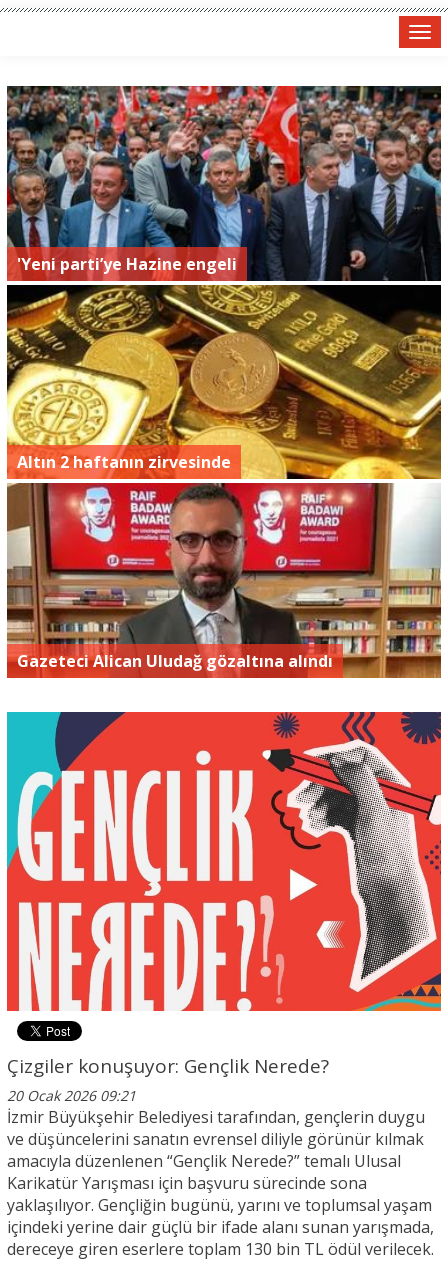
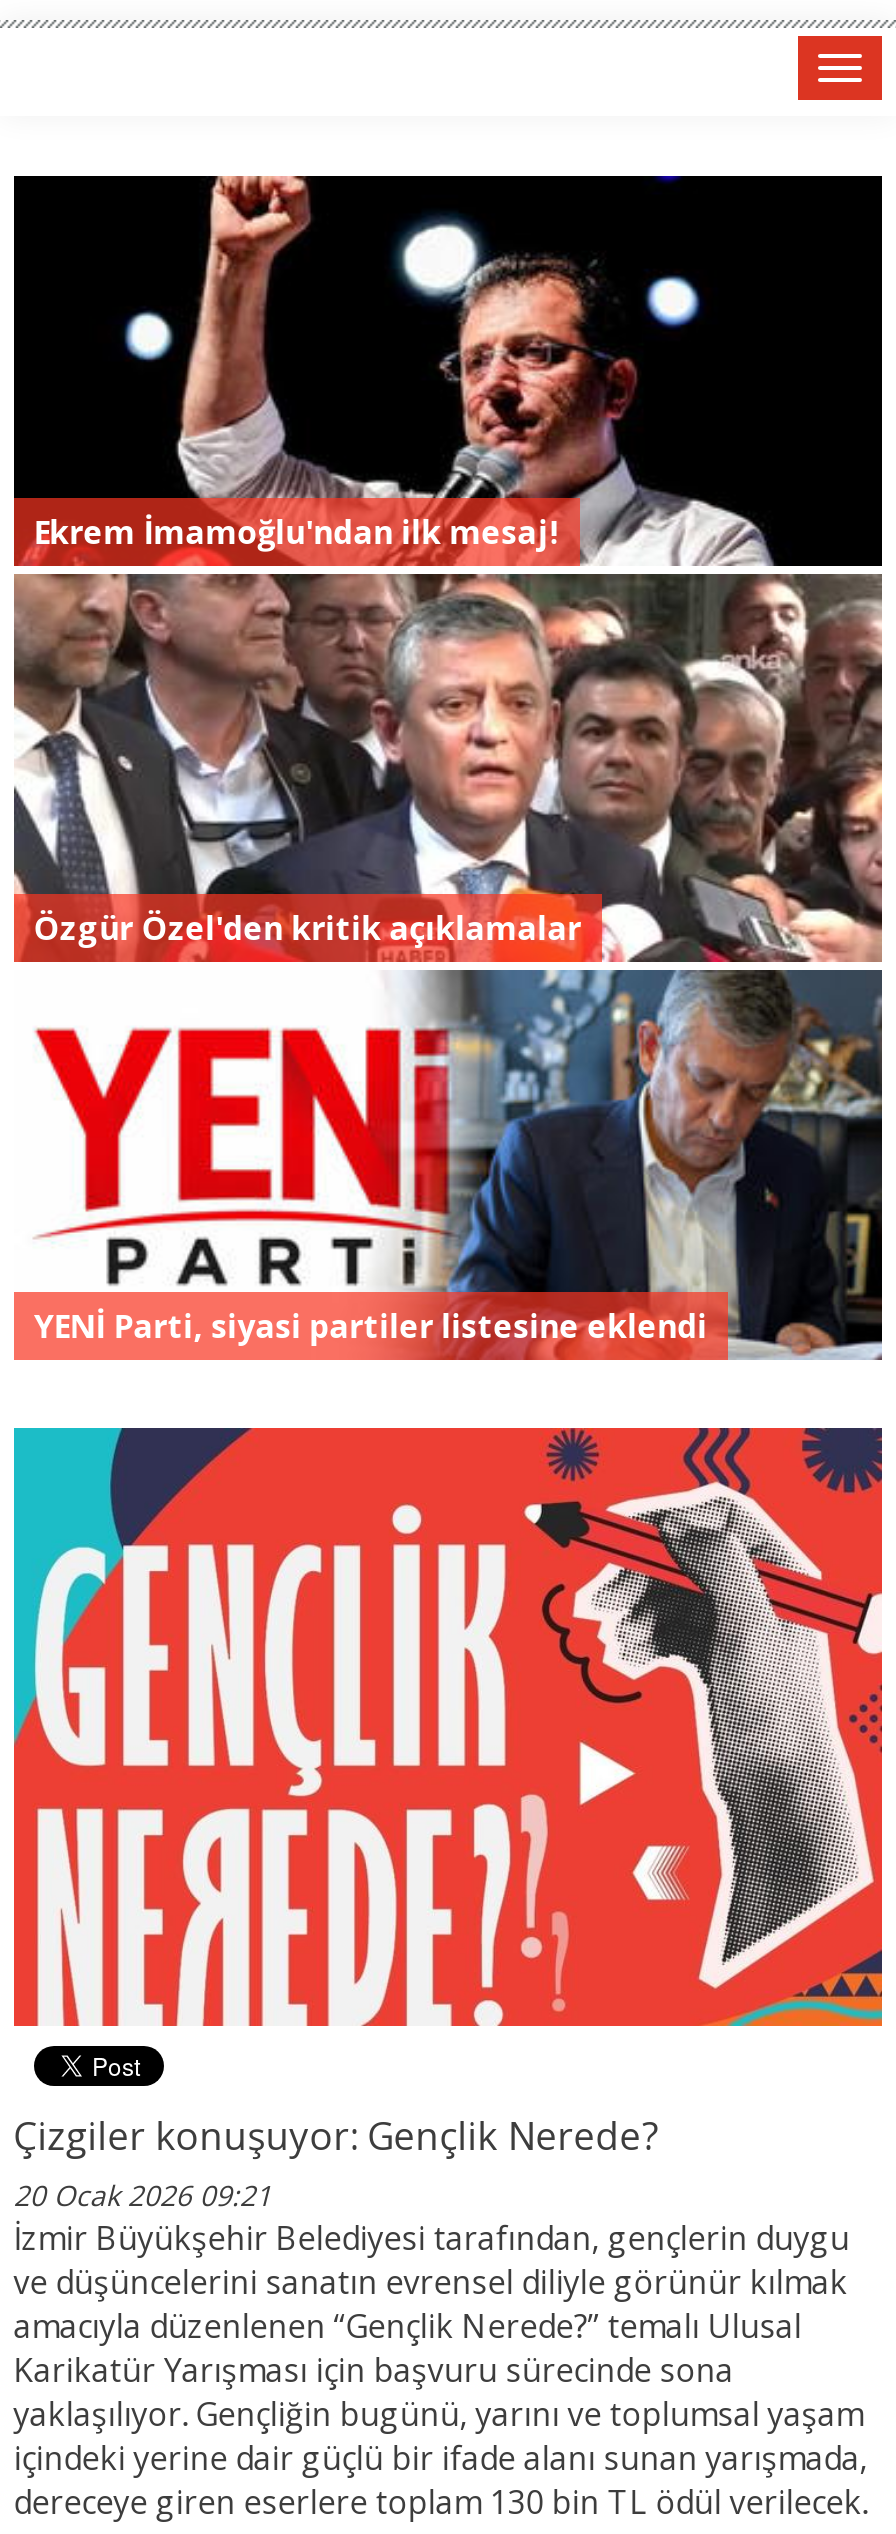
- [image]
- 'Yeni parti’ye Hazine engeli
+ [image]
+ Ekrem İmamoğlu'ndan ilk mesaj!

- Altın 2 haftanın zirvesinde
+ Özgür Özel'den kritik açıklamalar

- Gazeteci Alican Uludağ gözaltına alındı
+ YENİ Parti, siyasi partiler listesine eklendi
